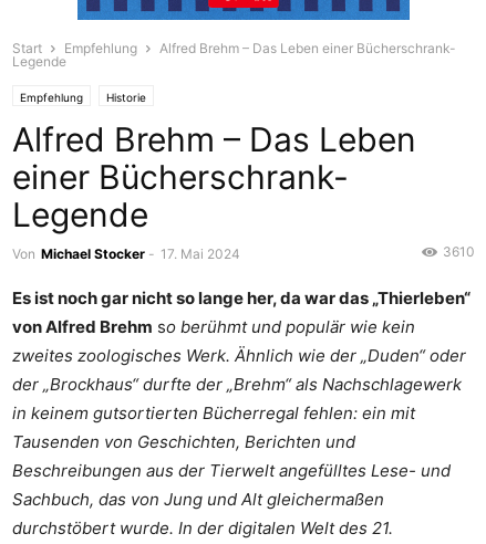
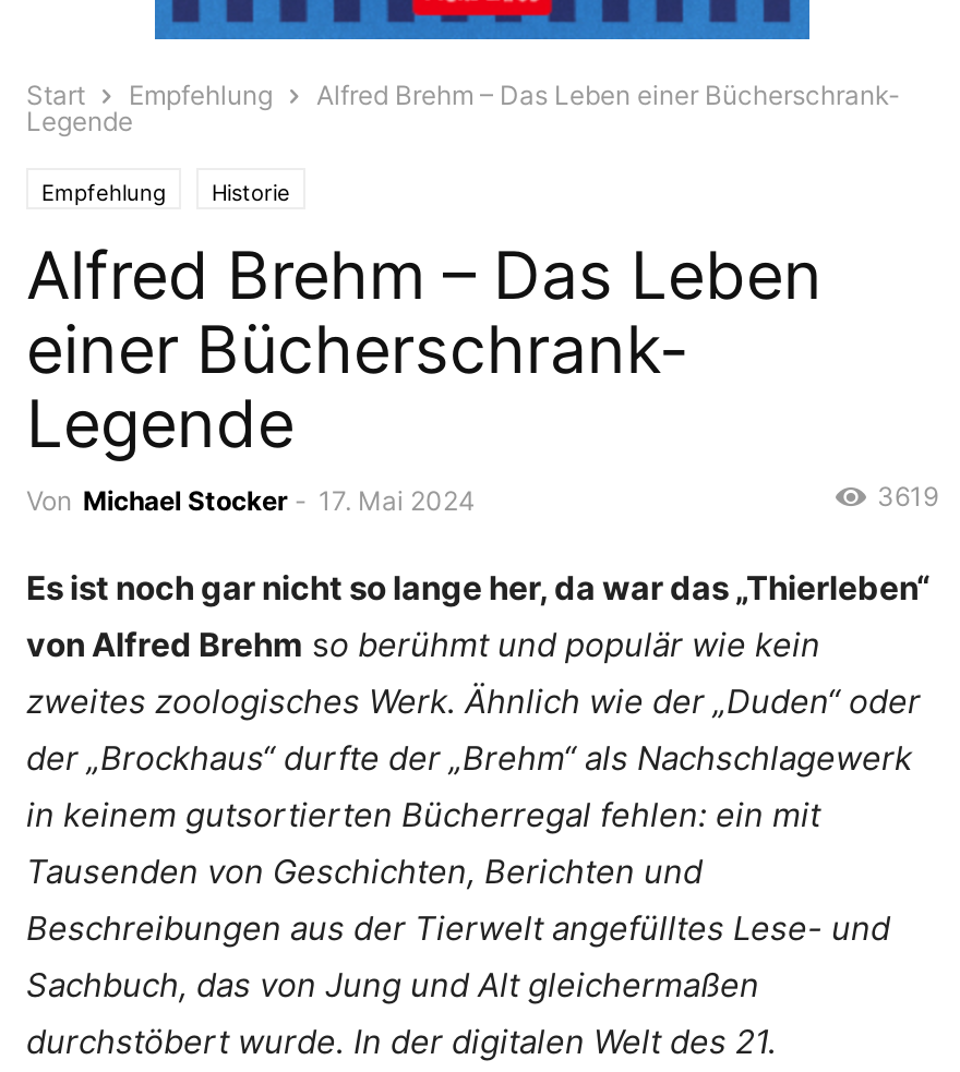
- 3610
+ 3619
